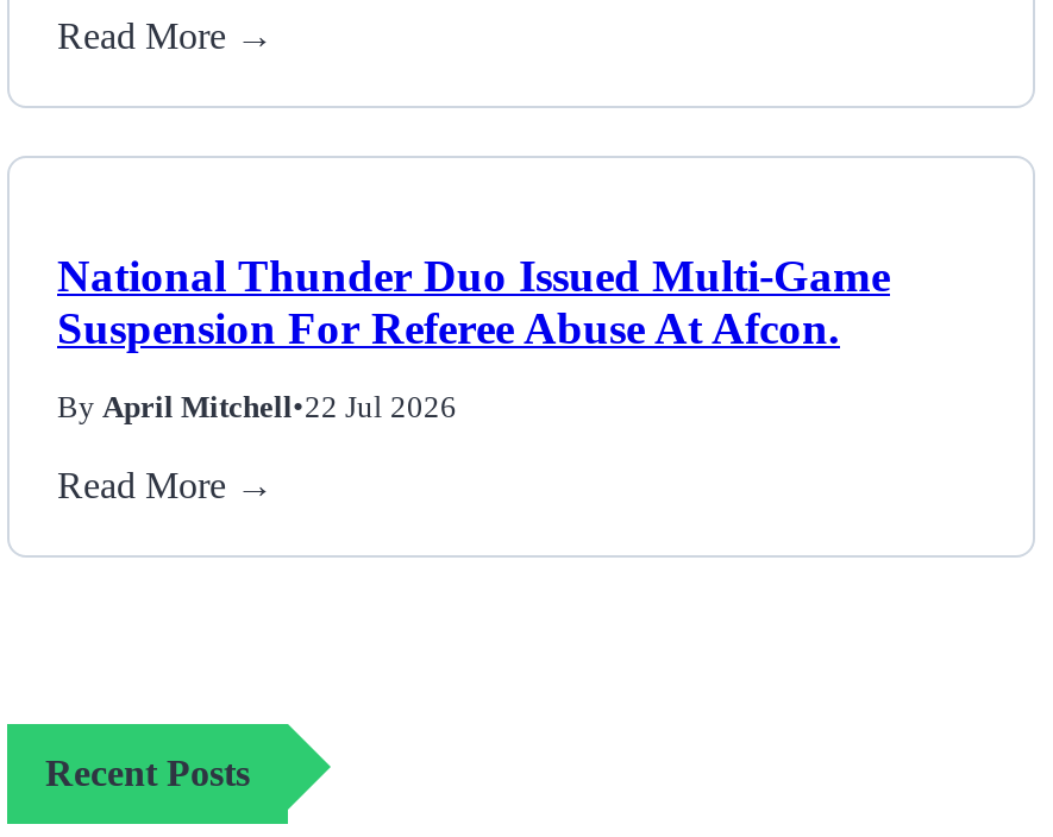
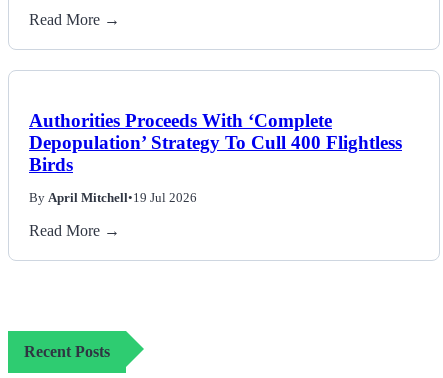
- National Thunder Duo Issued Multi-Game
- Suspension For Referee Abuse At Afcon.
+ Authorities Proceeds With ‘Complete
+ Depopulation’ Strategy To Cull 400 Flightless
+ Birds

- By April Mitchell•22 Jul 2026
+ By April Mitchell•19 Jul 2026
